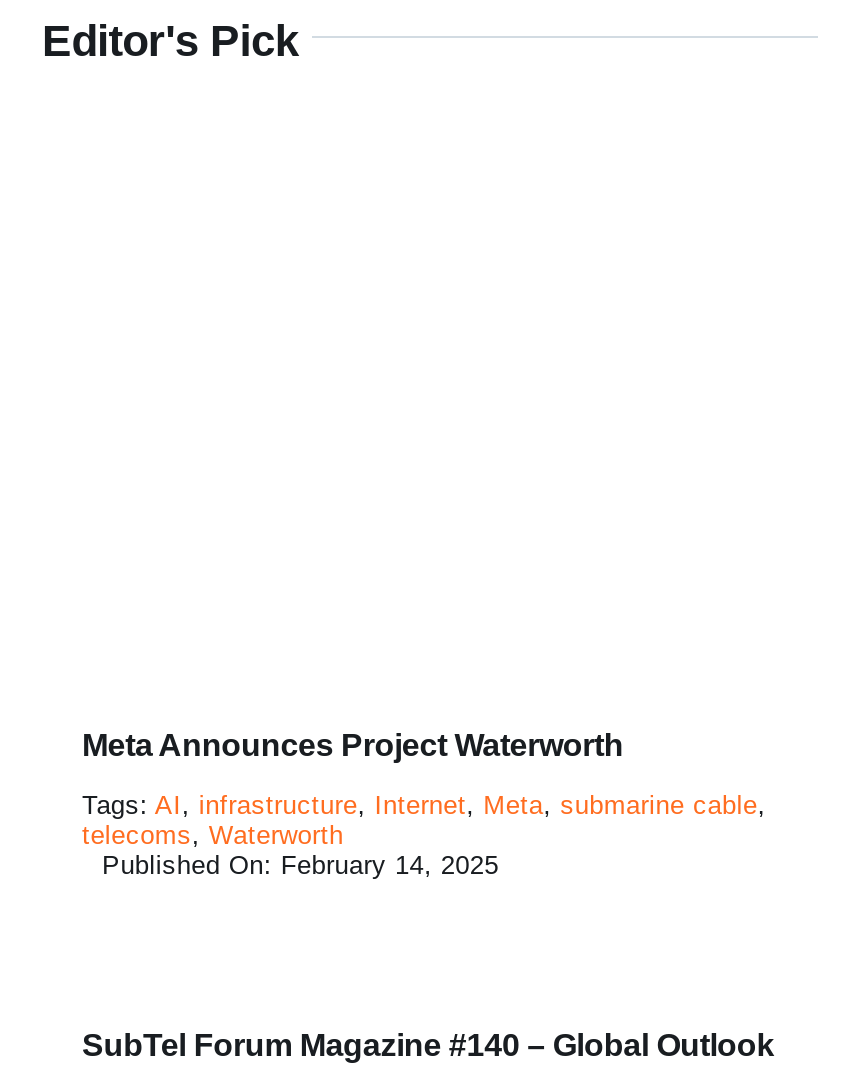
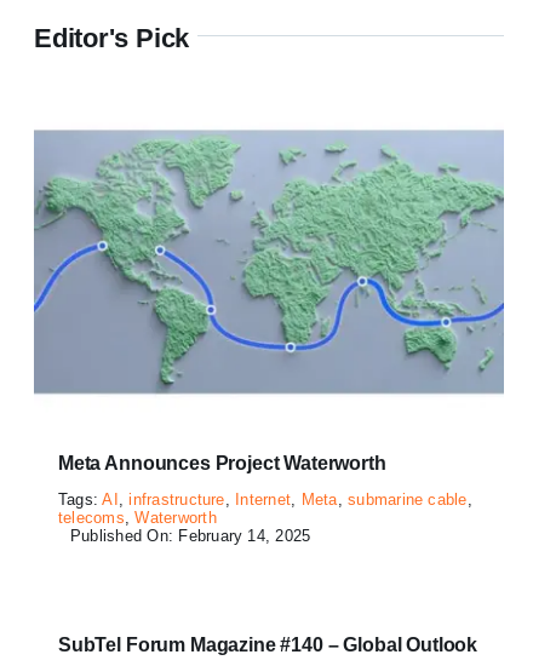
+ [image]
